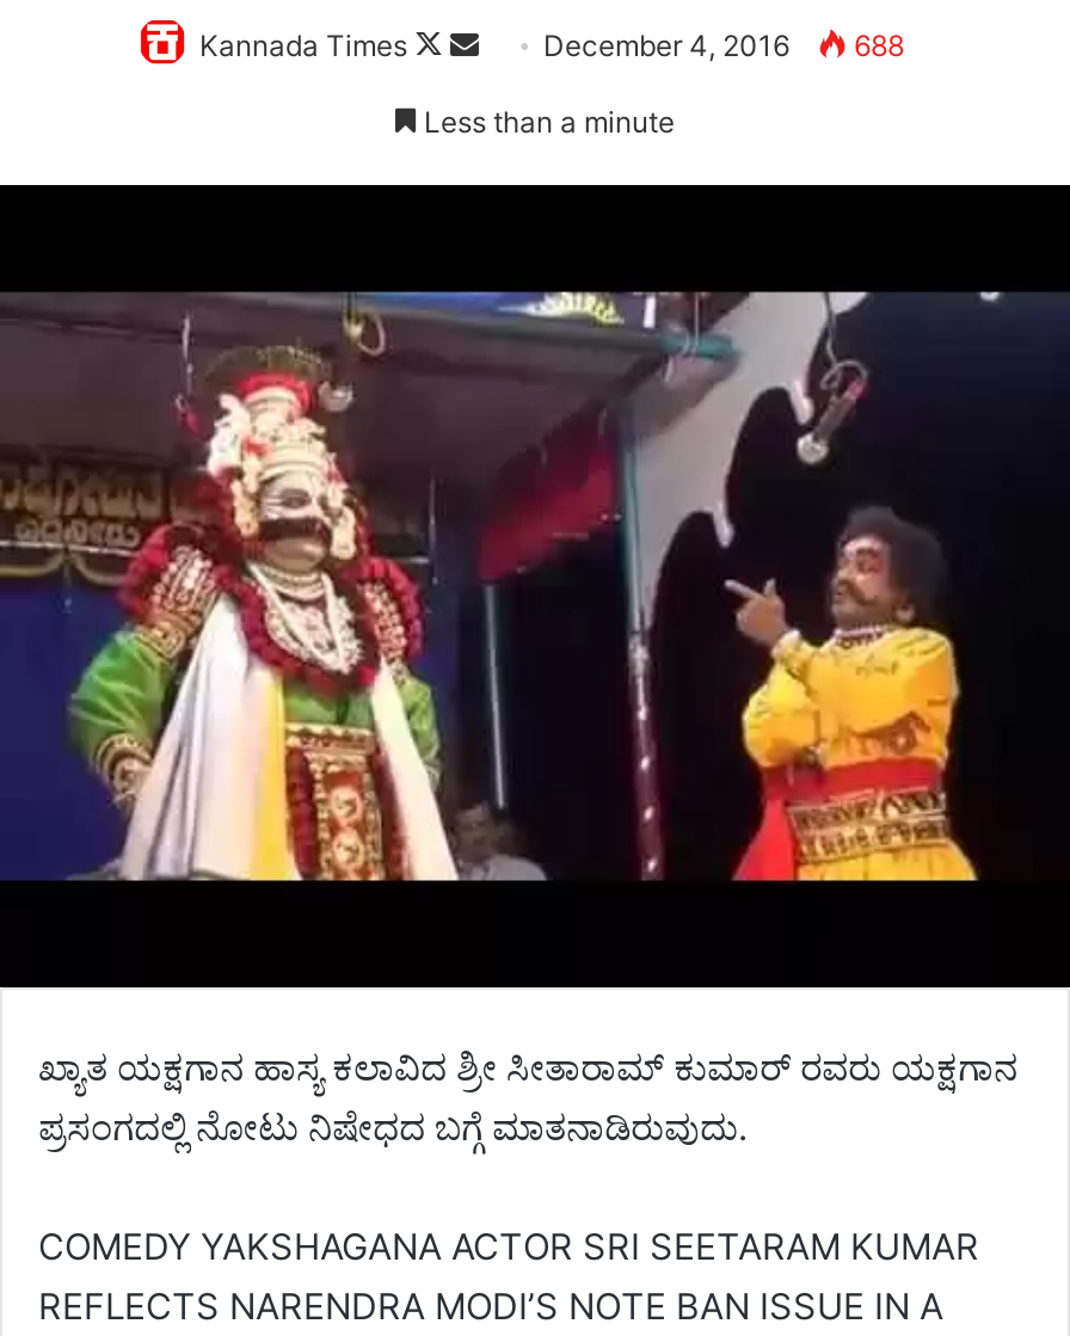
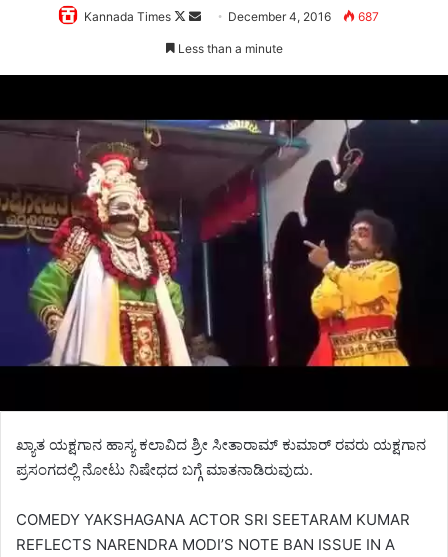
- 688
+ 687
